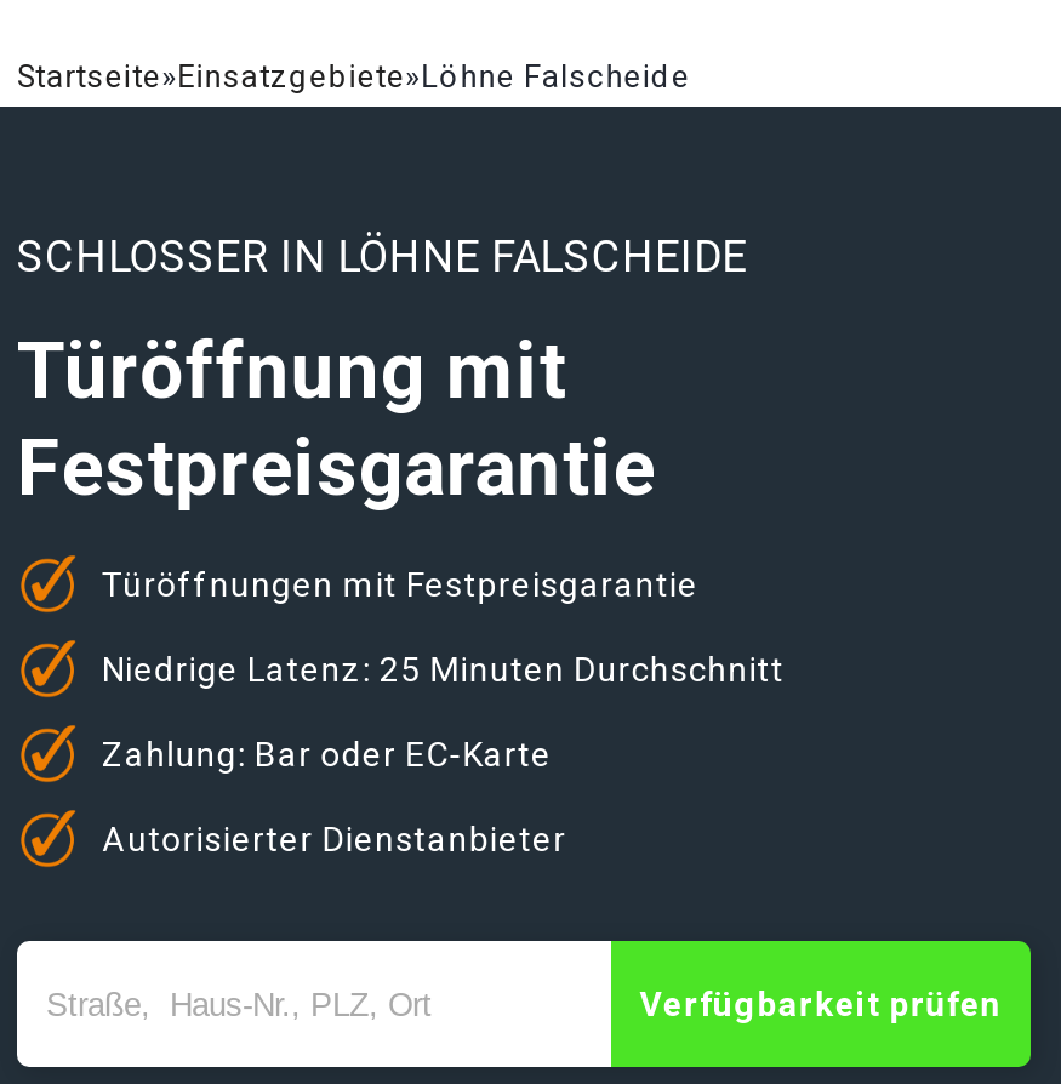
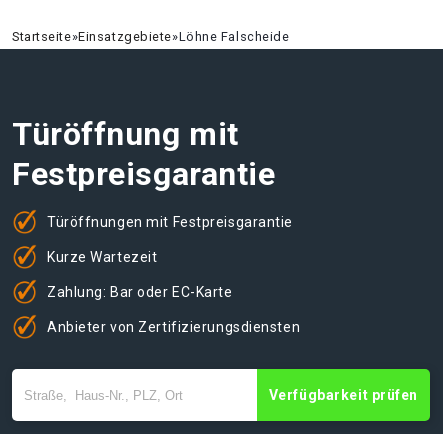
- SCHLOSSER IN LÖHNE FALSCHEIDE

- Niedrige Latenz: 25 Minuten Durchschnitt
+ Kurze Wartezeit

- Autorisierter Dienstanbieter
+ Anbieter von Zertifizierungsdiensten
